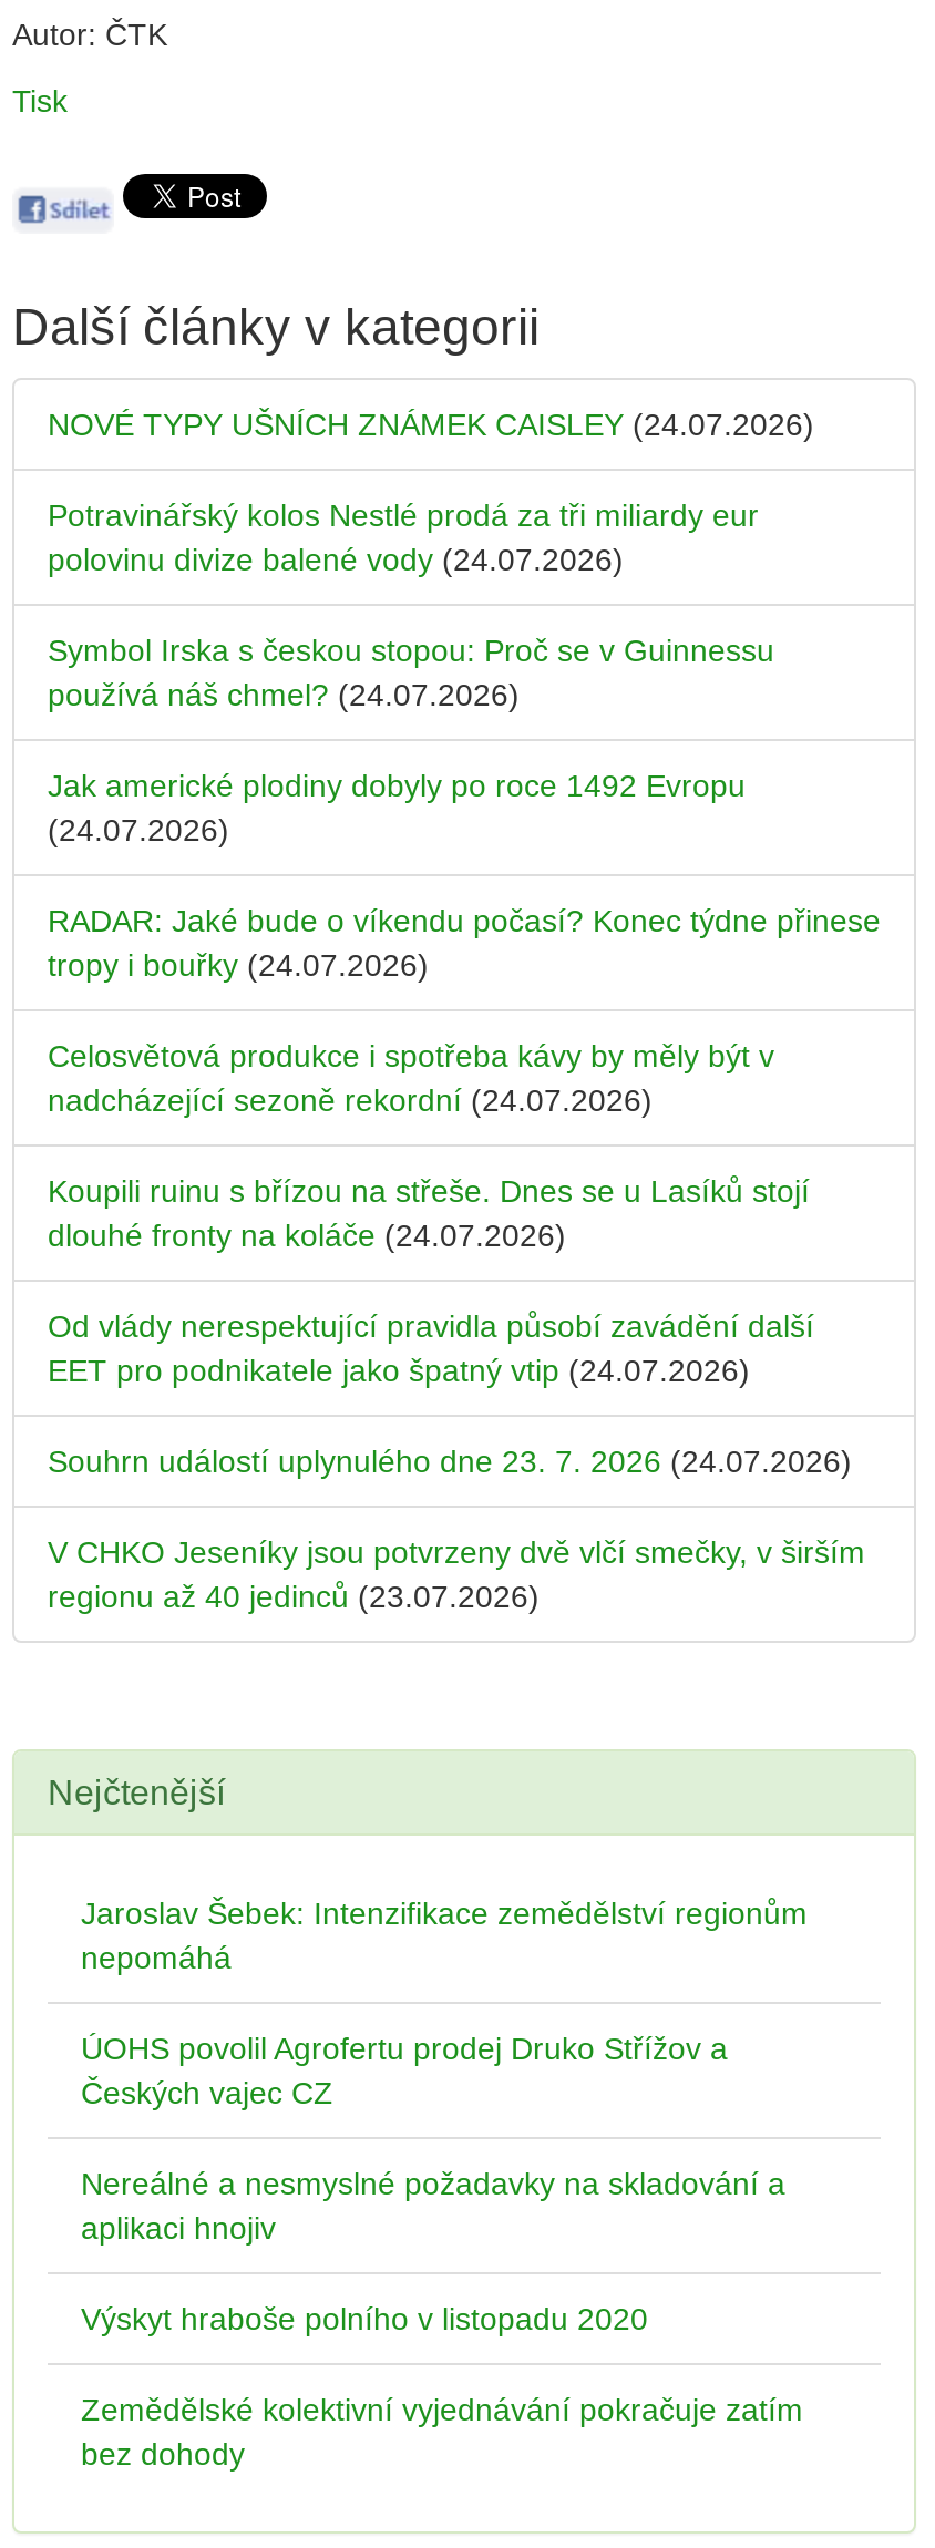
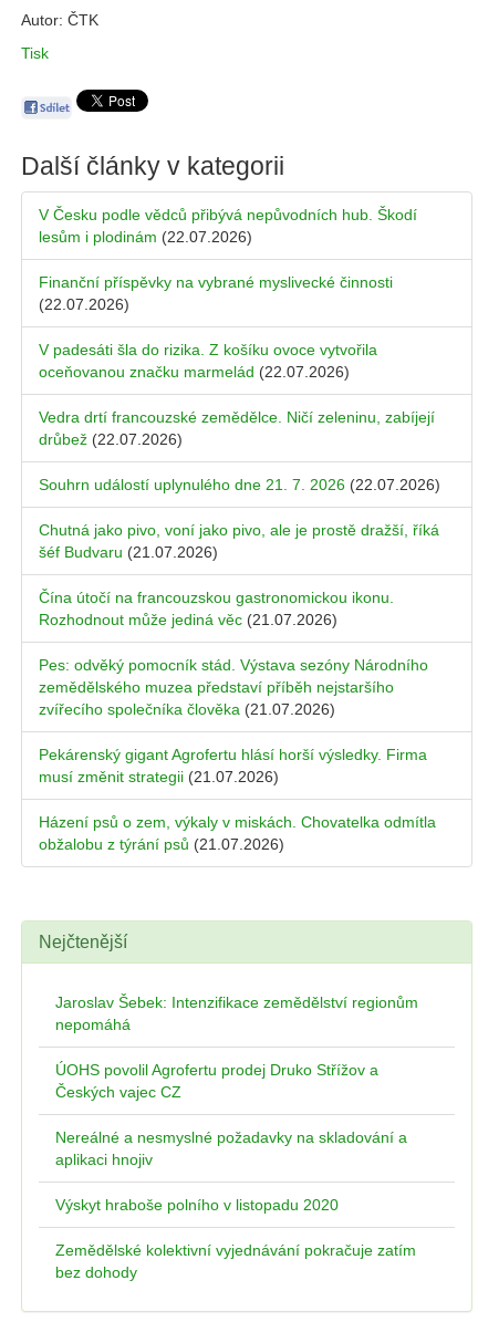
- NOVÉ TYPY UŠNÍCH ZNÁMEK CAISLEY (24.07.2026)
+ V Česku podle vědců přibývá nepůvodních hub. Škodí
+ lesům i plodinám (22.07.2026)

- Potravinářský kolos Nestlé prodá za tři miliardy eur
- polovinu divize balené vody (24.07.2026)
+ Finanční příspěvky na vybrané myslivecké činnosti
+ (22.07.2026)

- Symbol Irska s českou stopou: Proč se v Guinnessu
- používá náš chmel? (24.07.2026)
+ V padesáti šla do rizika. Z košíku ovoce vytvořila
+ oceňovanou značku marmelád (22.07.2026)

- Jak americké plodiny dobyly po roce 1492 Evropu
- (24.07.2026)
+ Vedra drtí francouzské zemědělce. Ničí zeleninu, zabíjejí
+ drůbež (22.07.2026)

- RADAR: Jaké bude o víkendu počasí? Konec týdne přinese
- tropy i bouřky (24.07.2026)
+ Souhrn událostí uplynulého dne 21. 7. 2026 (22.07.2026)

- Celosvětová produkce i spotřeba kávy by měly být v
- nadcházející sezoně rekordní (24.07.2026)
+ Chutná jako pivo, voní jako pivo, ale je prostě dražší, říká
+ šéf Budvaru (21.07.2026)

- Koupili ruinu s břízou na střeše. Dnes se u Lasíků stojí
- dlouhé fronty na koláče (24.07.2026)
+ Čína útočí na francouzskou gastronomickou ikonu.
+ Rozhodnout může jediná věc (21.07.2026)

- Od vlády nerespektující pravidla působí zavádění další
- EET pro podnikatele jako špatný vtip (24.07.2026)
+ Pes: odvěký pomocník stád. Výstava sezóny Národního
+ zemědělského muzea představí příběh nejstaršího
+ zvířecího společníka člověka (21.07.2026)

- Souhrn událostí uplynulého dne 23. 7. 2026 (24.07.2026)
+ Pekárenský gigant Agrofertu hlásí horší výsledky. Firma
+ musí změnit strategii (21.07.2026)

- V CHKO Jeseníky jsou potvrzeny dvě vlčí smečky, v širším
- regionu až 40 jedinců (23.07.2026)
+ Házení psů o zem, výkaly v miskách. Chovatelka odmítla
+ obžalobu z týrání psů (21.07.2026)
